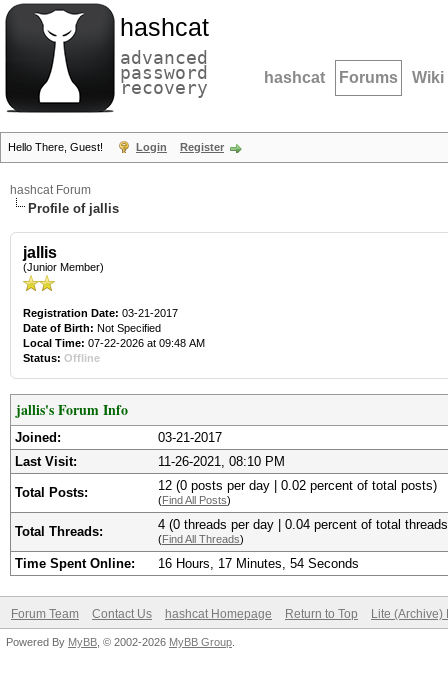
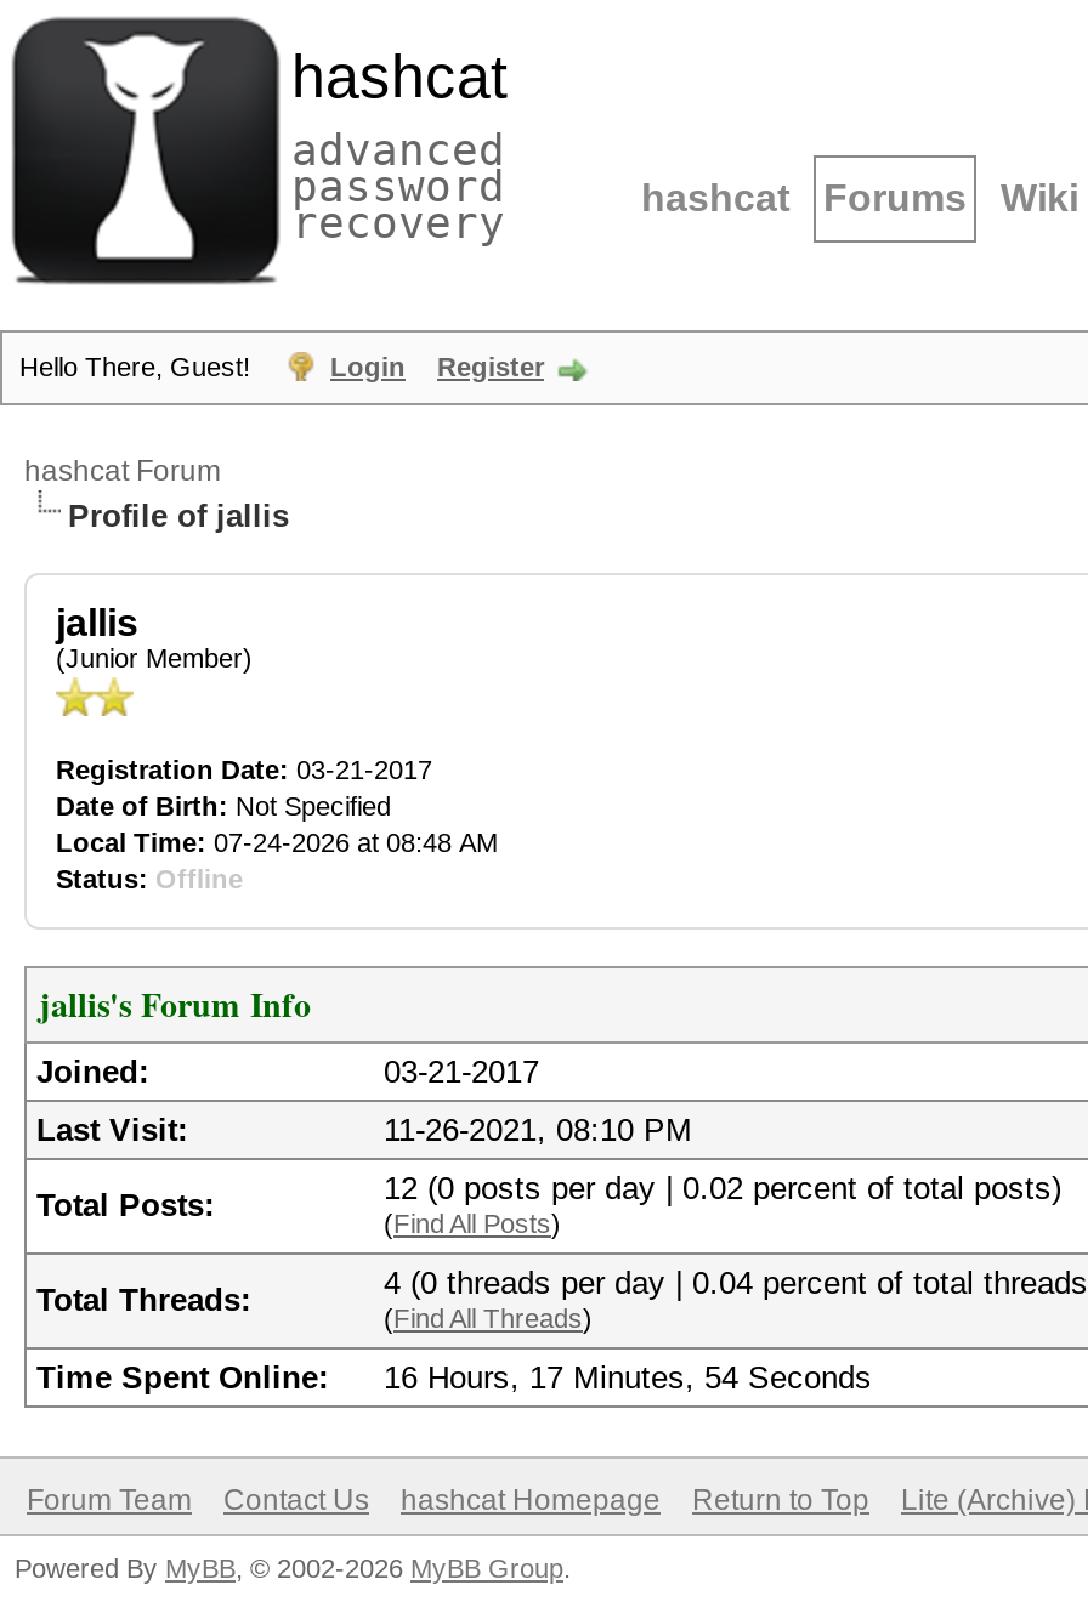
- Local Time: 07-22-2026 at 09:48 AM
+ Local Time: 07-24-2026 at 08:48 AM
